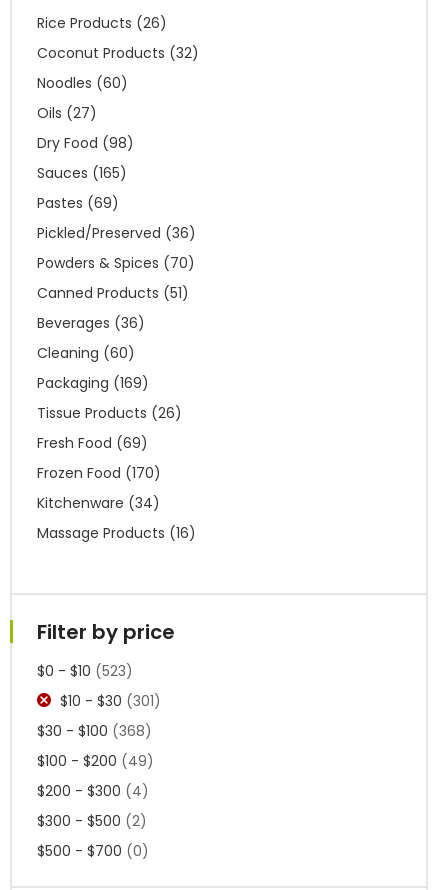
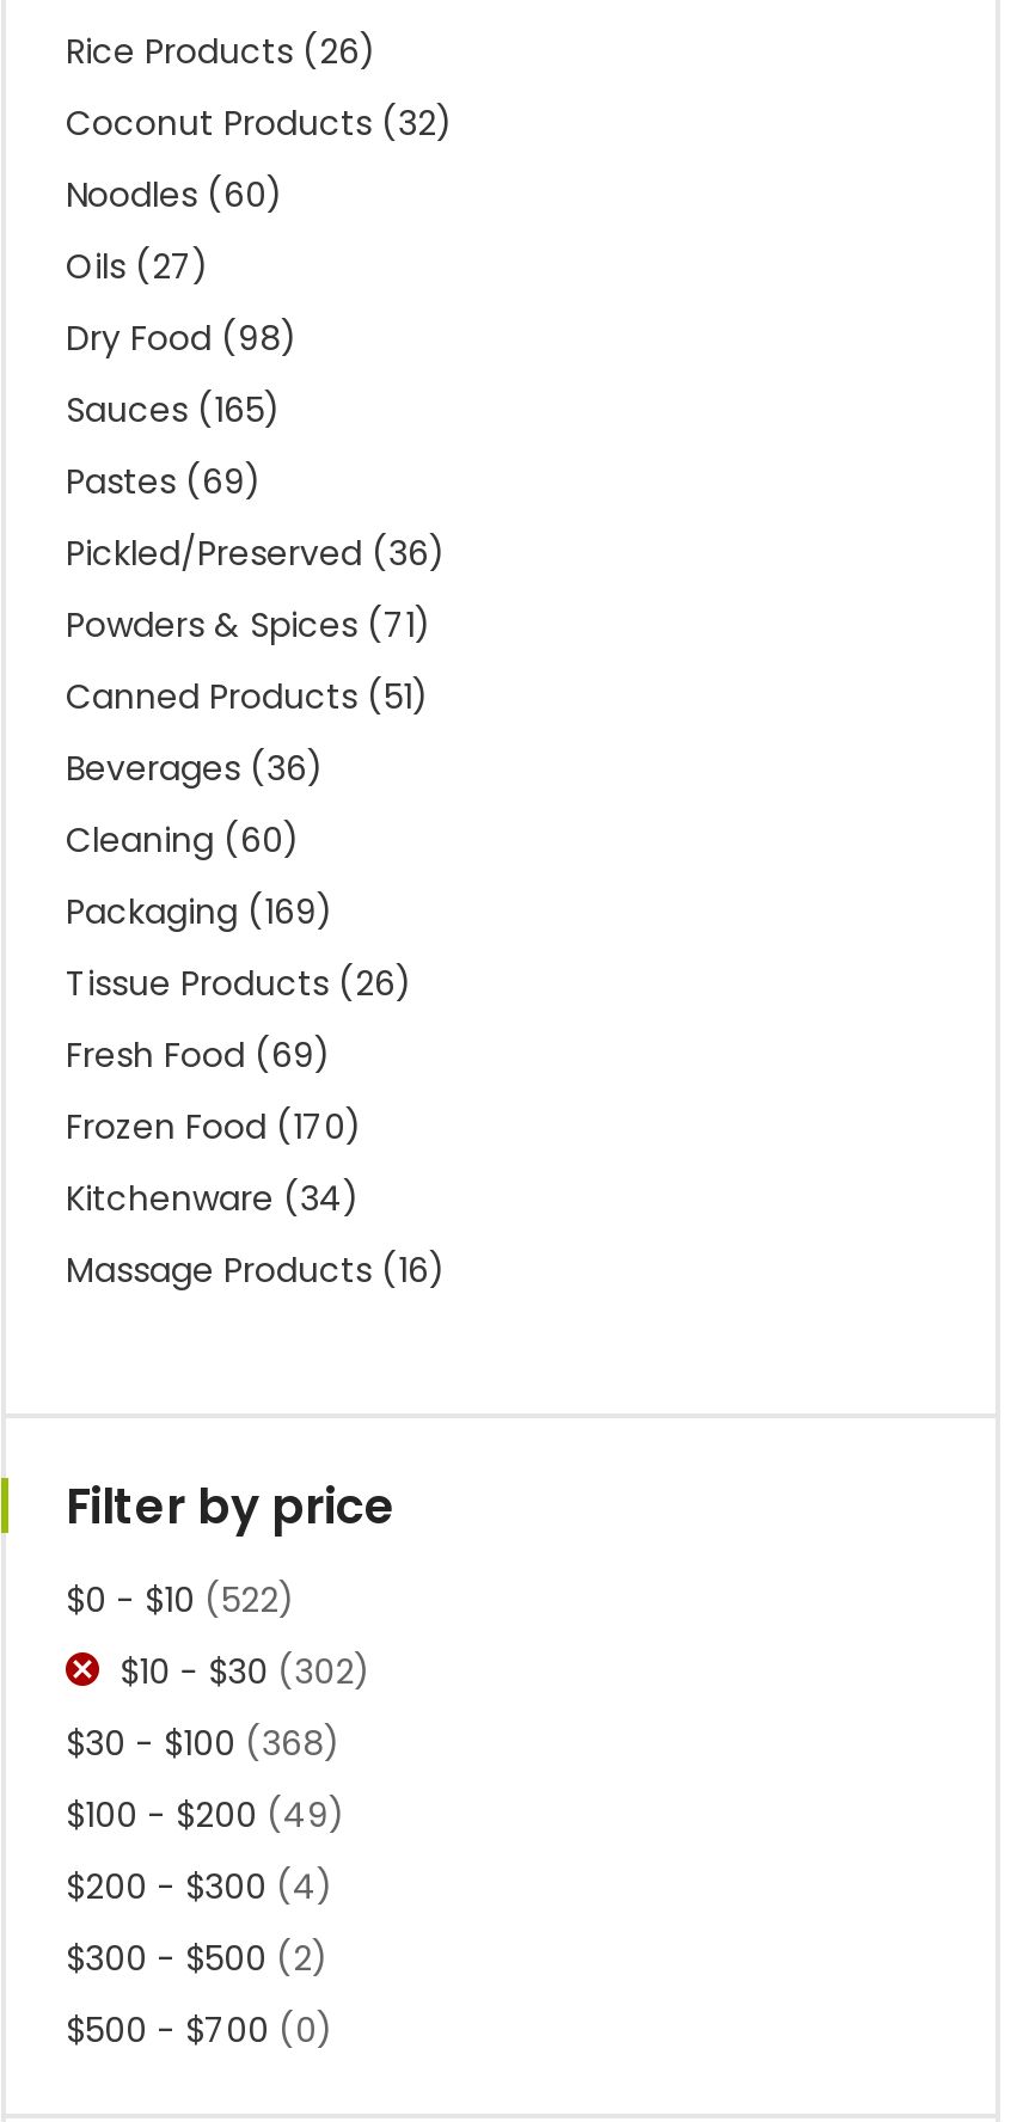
- Powders & Spices (70)
+ Powders & Spices (71)

- $0 - $10 (523)
+ $0 - $10 (522)

- $10 - $30 (301)
+ $10 - $30 (302)
